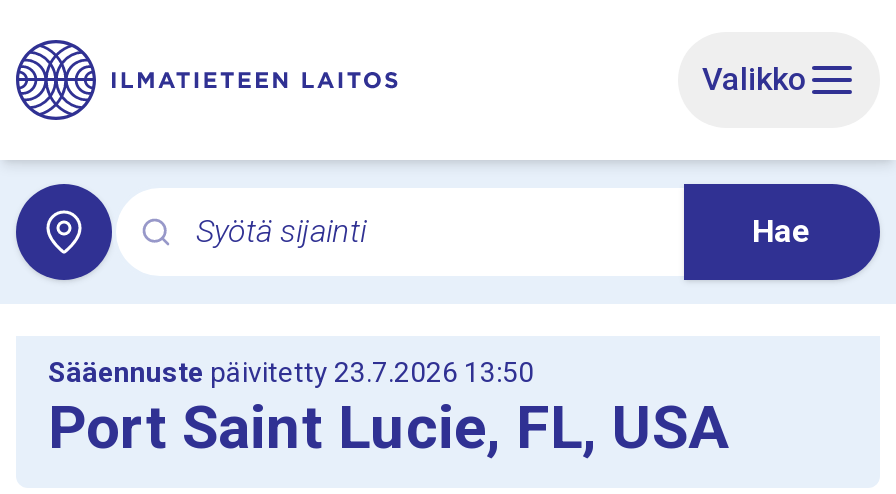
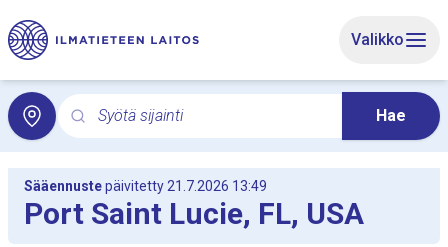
- Sääennuste päivitetty 23.7.2026 13:50
+ Sääennuste päivitetty 21.7.2026 13:49
